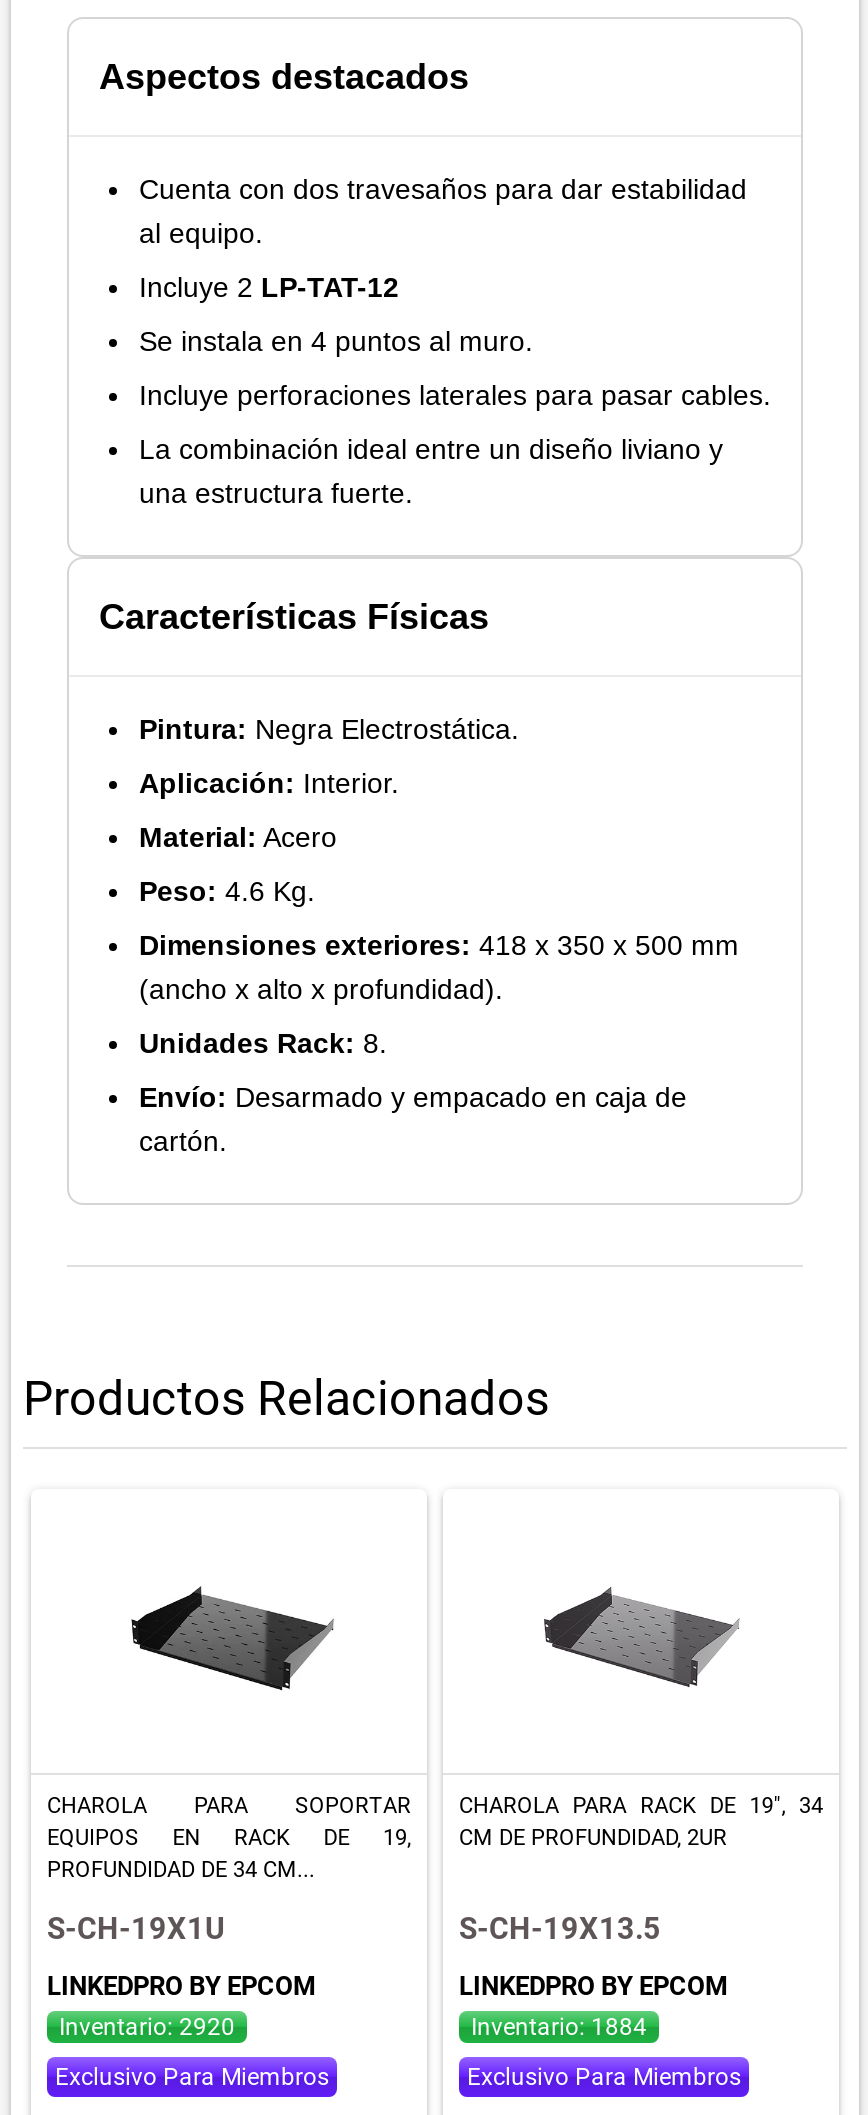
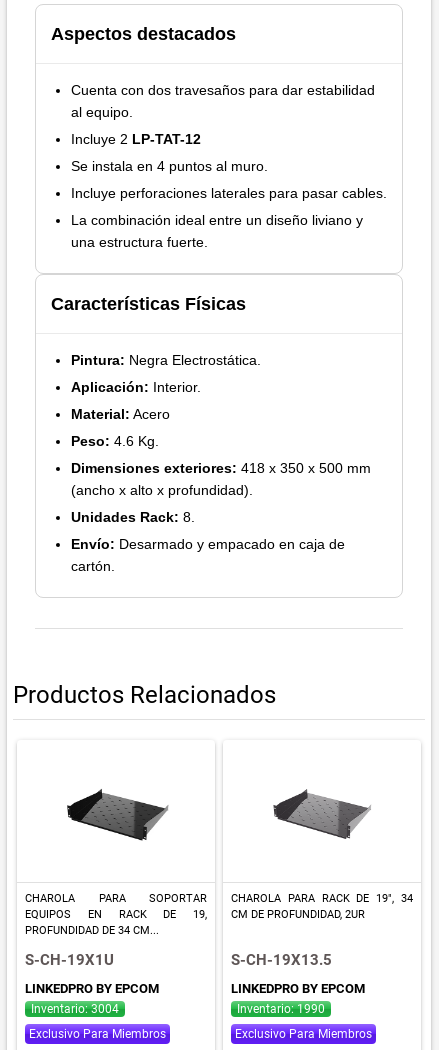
- Inventario: 2920
+ Inventario: 3004

- Inventario: 1884
+ Inventario: 1990
